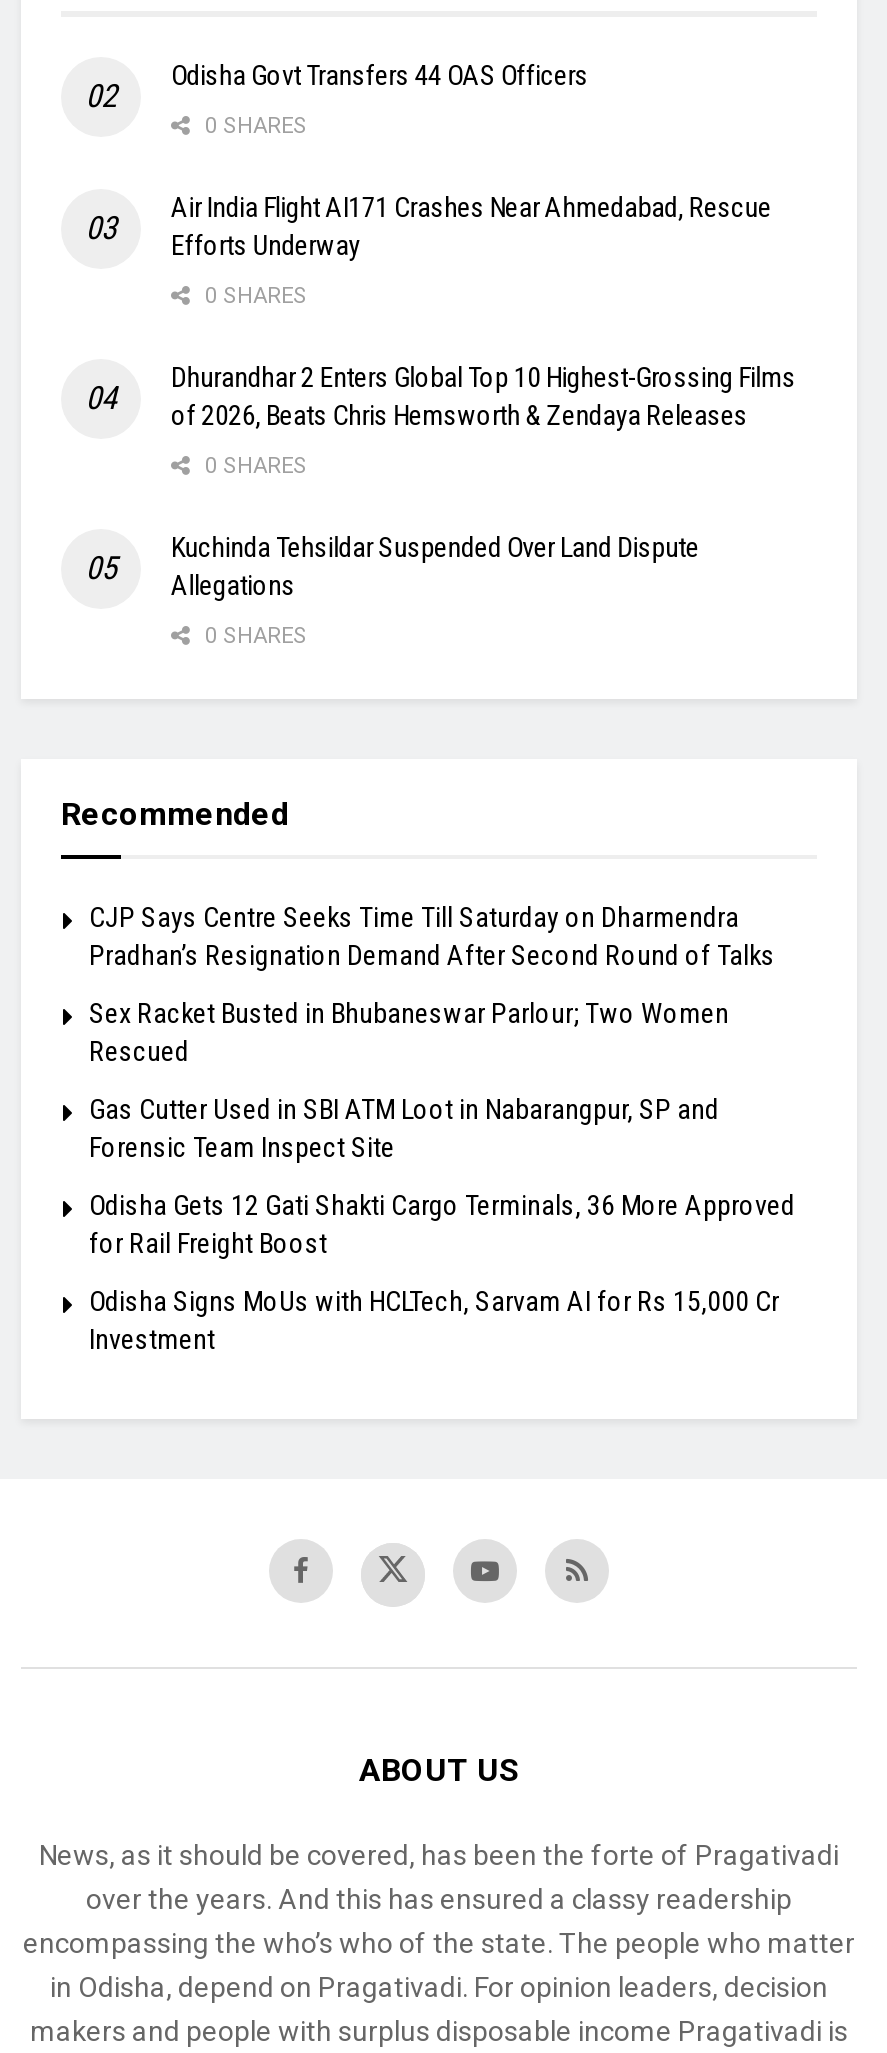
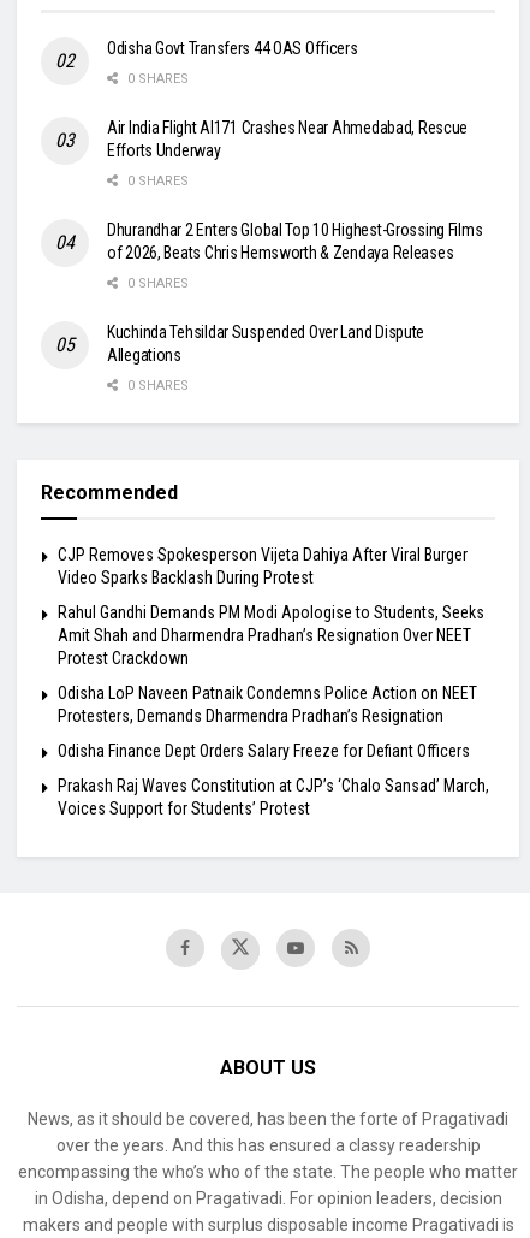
- CJP Says Centre Seeks Time Till Saturday on Dharmendra
- Pradhan’s Resignation Demand After Second Round of Talks
+ CJP Removes Spokesperson Vijeta Dahiya After Viral Burger
+ Video Sparks Backlash During Protest

- Sex Racket Busted in Bhubaneswar Parlour; Two Women
- Rescued
+ Rahul Gandhi Demands PM Modi Apologise to Students, Seeks
+ Amit Shah and Dharmendra Pradhan’s Resignation Over NEET
+ Protest Crackdown

- Gas Cutter Used in SBI ATM Loot in Nabarangpur, SP and
- Forensic Team Inspect Site
+ Odisha LoP Naveen Patnaik Condemns Police Action on NEET
+ Protesters, Demands Dharmendra Pradhan’s Resignation

- Odisha Gets 12 Gati Shakti Cargo Terminals, 36 More Approved
- for Rail Freight Boost
+ Odisha Finance Dept Orders Salary Freeze for Defiant Officers

- Odisha Signs MoUs with HCLTech, Sarvam AI for Rs 15,000 Cr
- Investment
+ Prakash Raj Waves Constitution at CJP’s ‘Chalo Sansad’ March,
+ Voices Support for Students’ Protest
